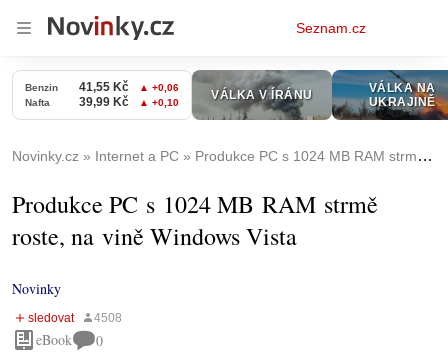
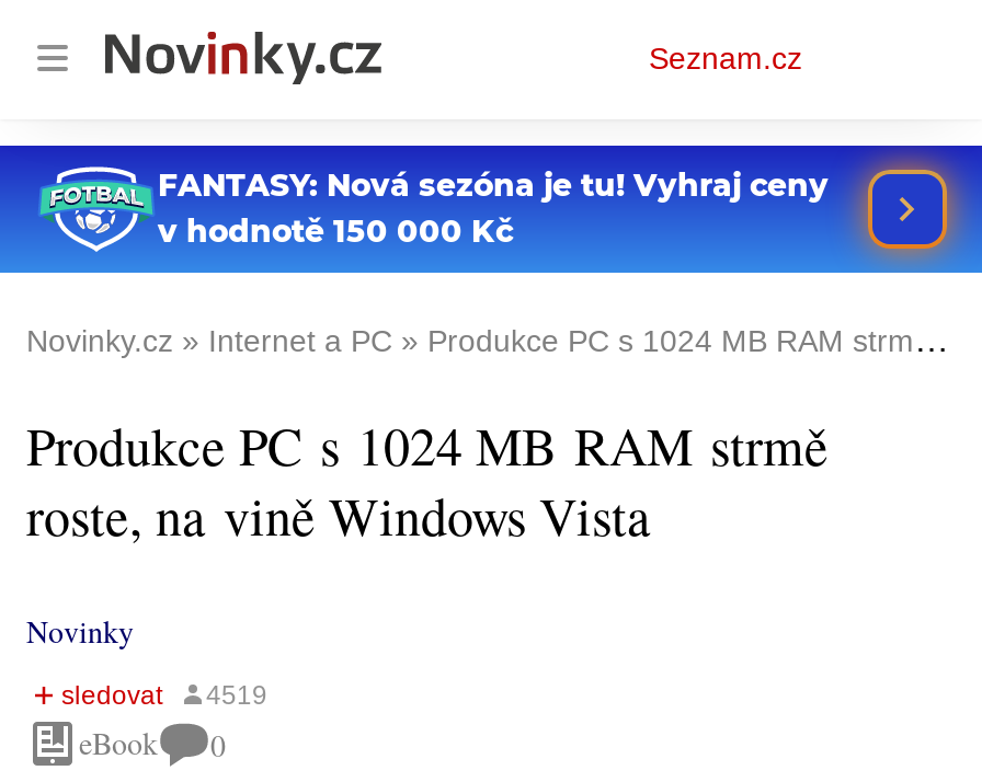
- [image]
+ [image]
